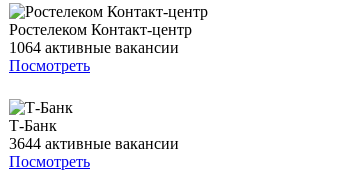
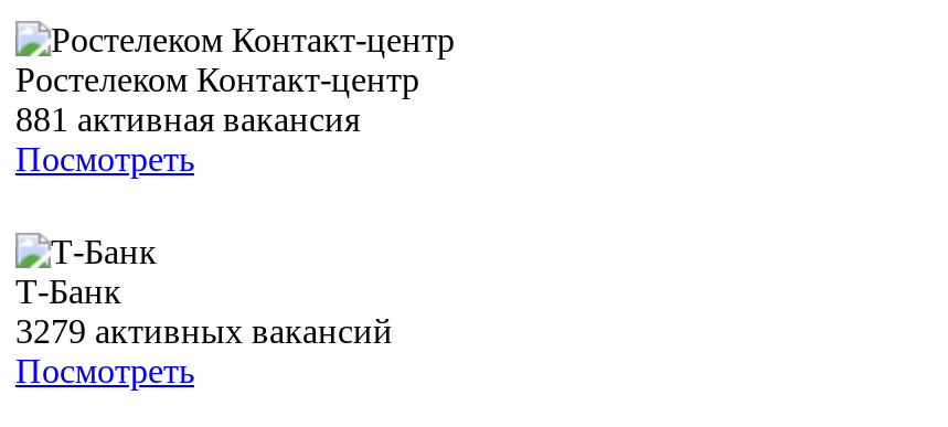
- 1064 активные вакансии
+ 881 активная вакансия

- 3644 активные вакансии
+ 3279 активных вакансий
